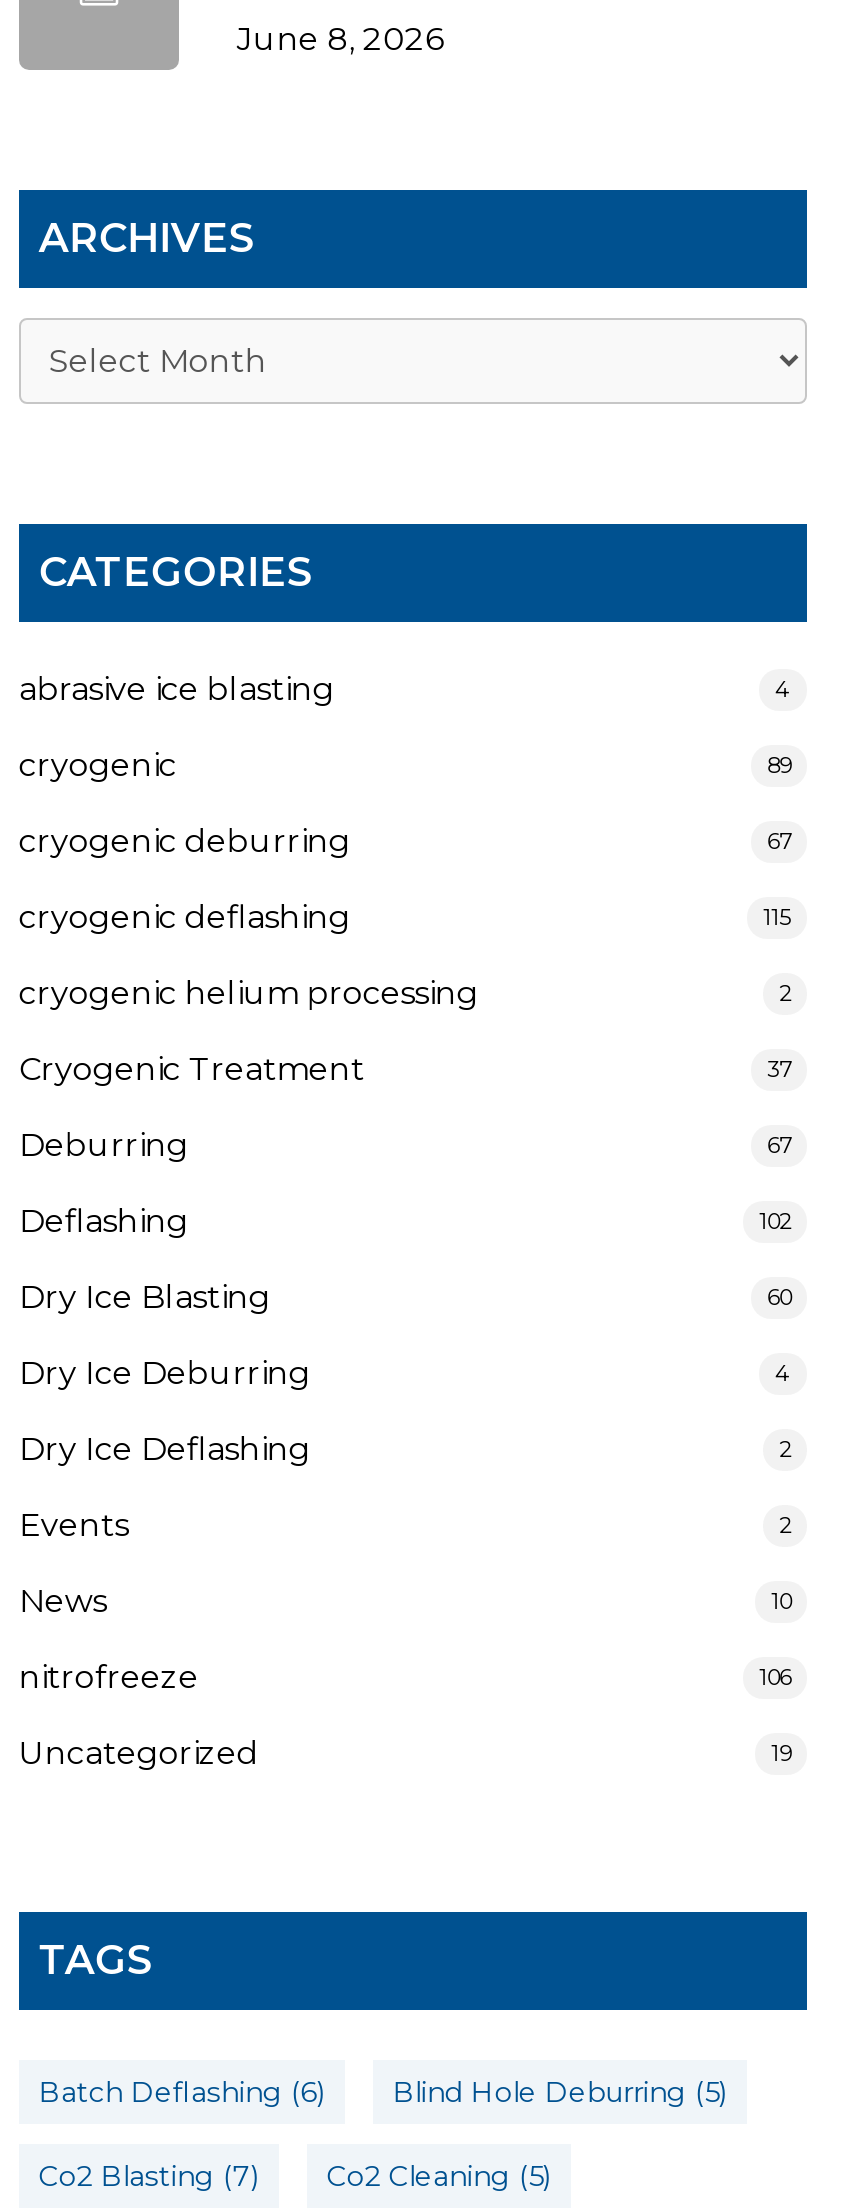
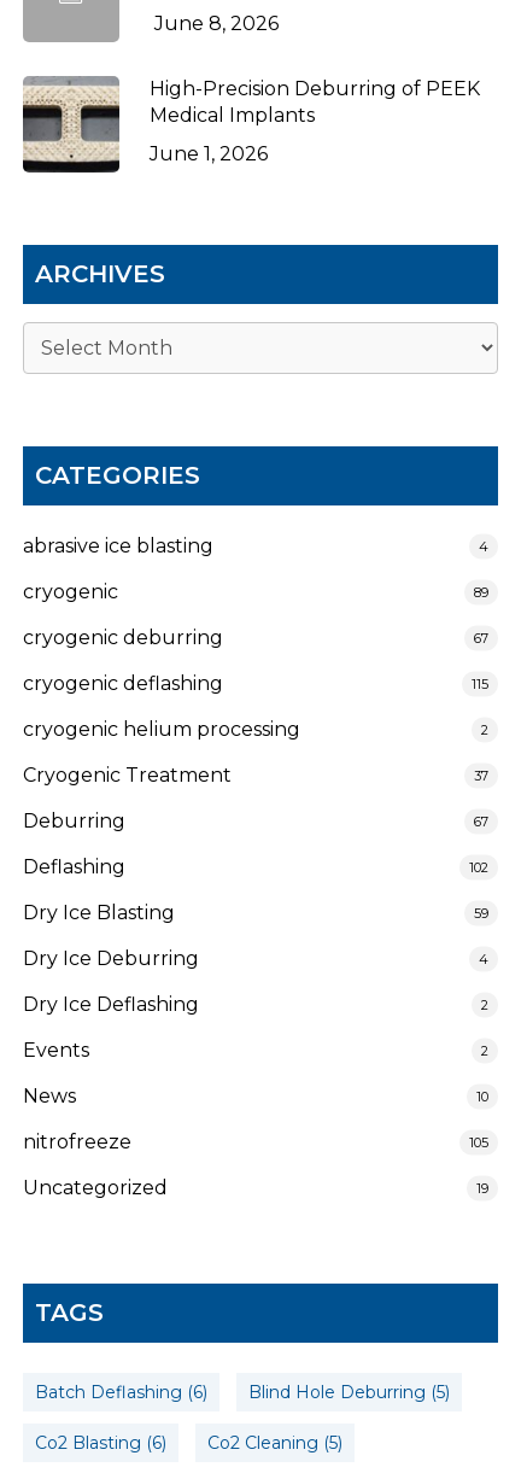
+ [image]
+ High-Precision Deburring of PEEK
+ Medical Implants
+ June 1, 2026

- 60
+ 59

- 106
+ 105

- Co2 Blasting (7) Co2 Cleaning (5)
+ Co2 Blasting (6) Co2 Cleaning (5)
